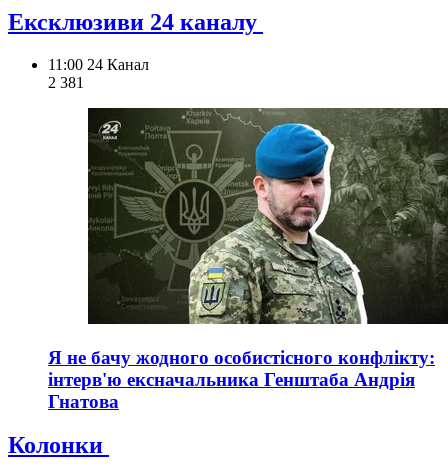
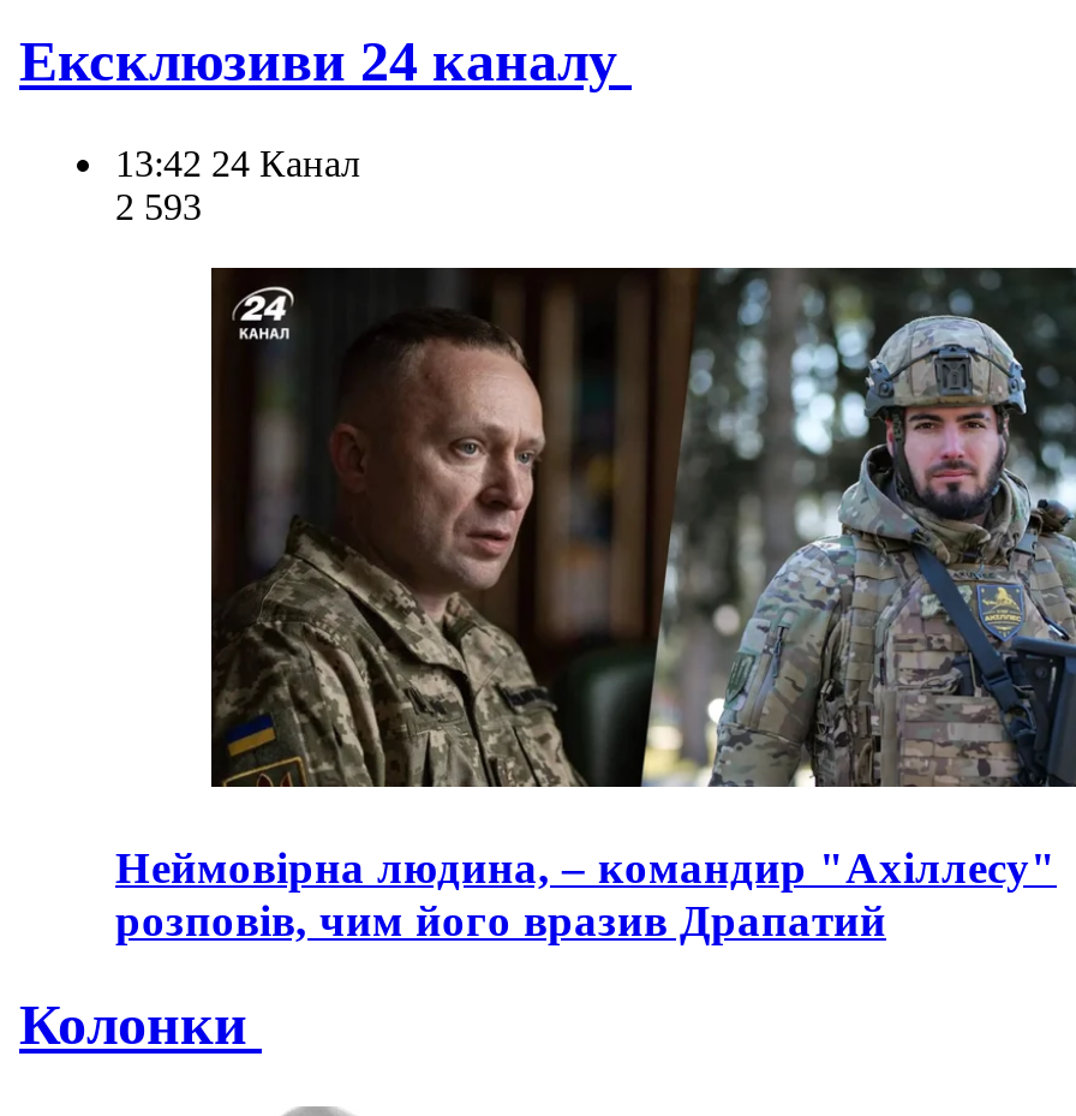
- 11:00 24 Канал
- 2 381
+ 13:42 24 Канал
+ 2 593

- [image]
- Я не бачу жодного особистісного конфлікту:
- інтерв'ю ексначальника Генштаба Андрія
- Гнатова
+ [image]
+ Неймовірна людина, – командир "Ахіллесу"
+ розповів, чим його вразив Драпатий
